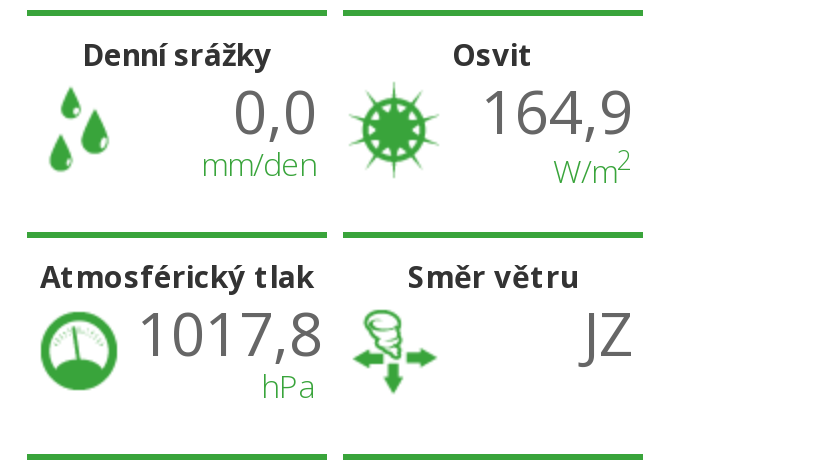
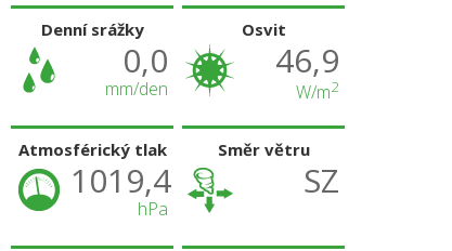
- 164,9
+ 46,9

- 1017,8
+ 1019,4

- JZ
+ SZ
